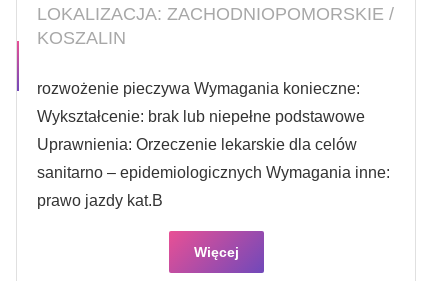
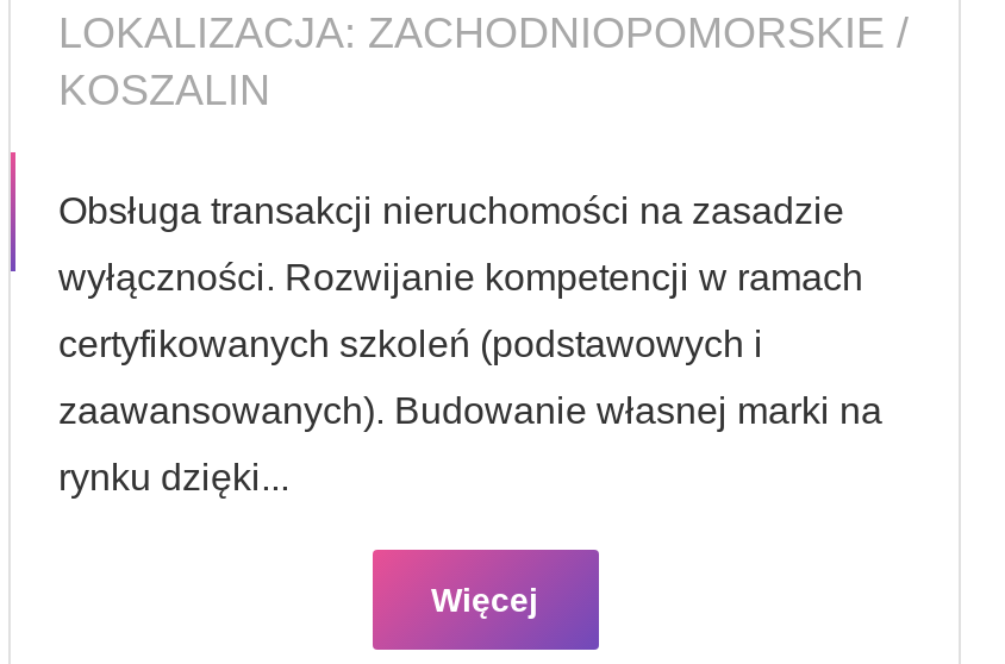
- rozwożenie pieczywa Wymagania konieczne:
+ Obsługa transakcji nieruchomości na zasadzie

- Wykształcenie: brak lub niepełne podstawowe
+ wyłączności. Rozwijanie kompetencji w ramach

- Uprawnienia: Orzeczenie lekarskie dla celów
+ certyfikowanych szkoleń (podstawowych i

- sanitarno – epidemiologicznych Wymagania inne:
+ zaawansowanych). Budowanie własnej marki na

- prawo jazdy kat.B
+ rynku dzięki...
